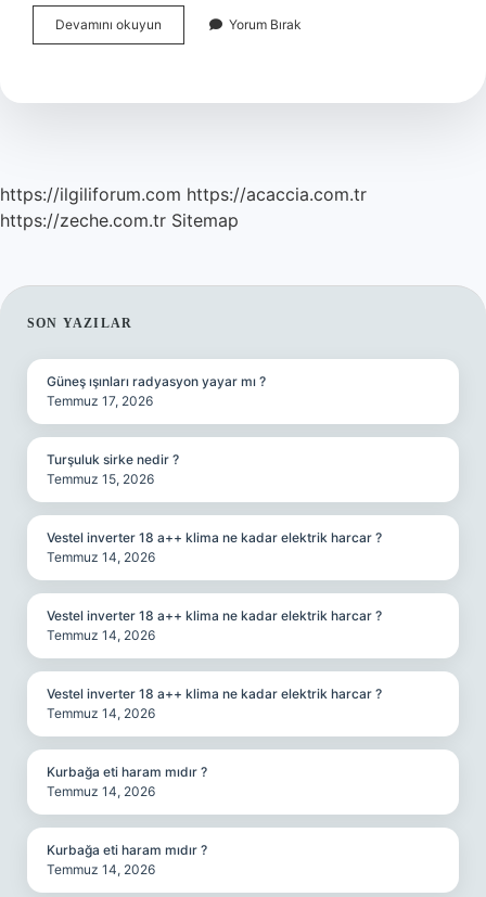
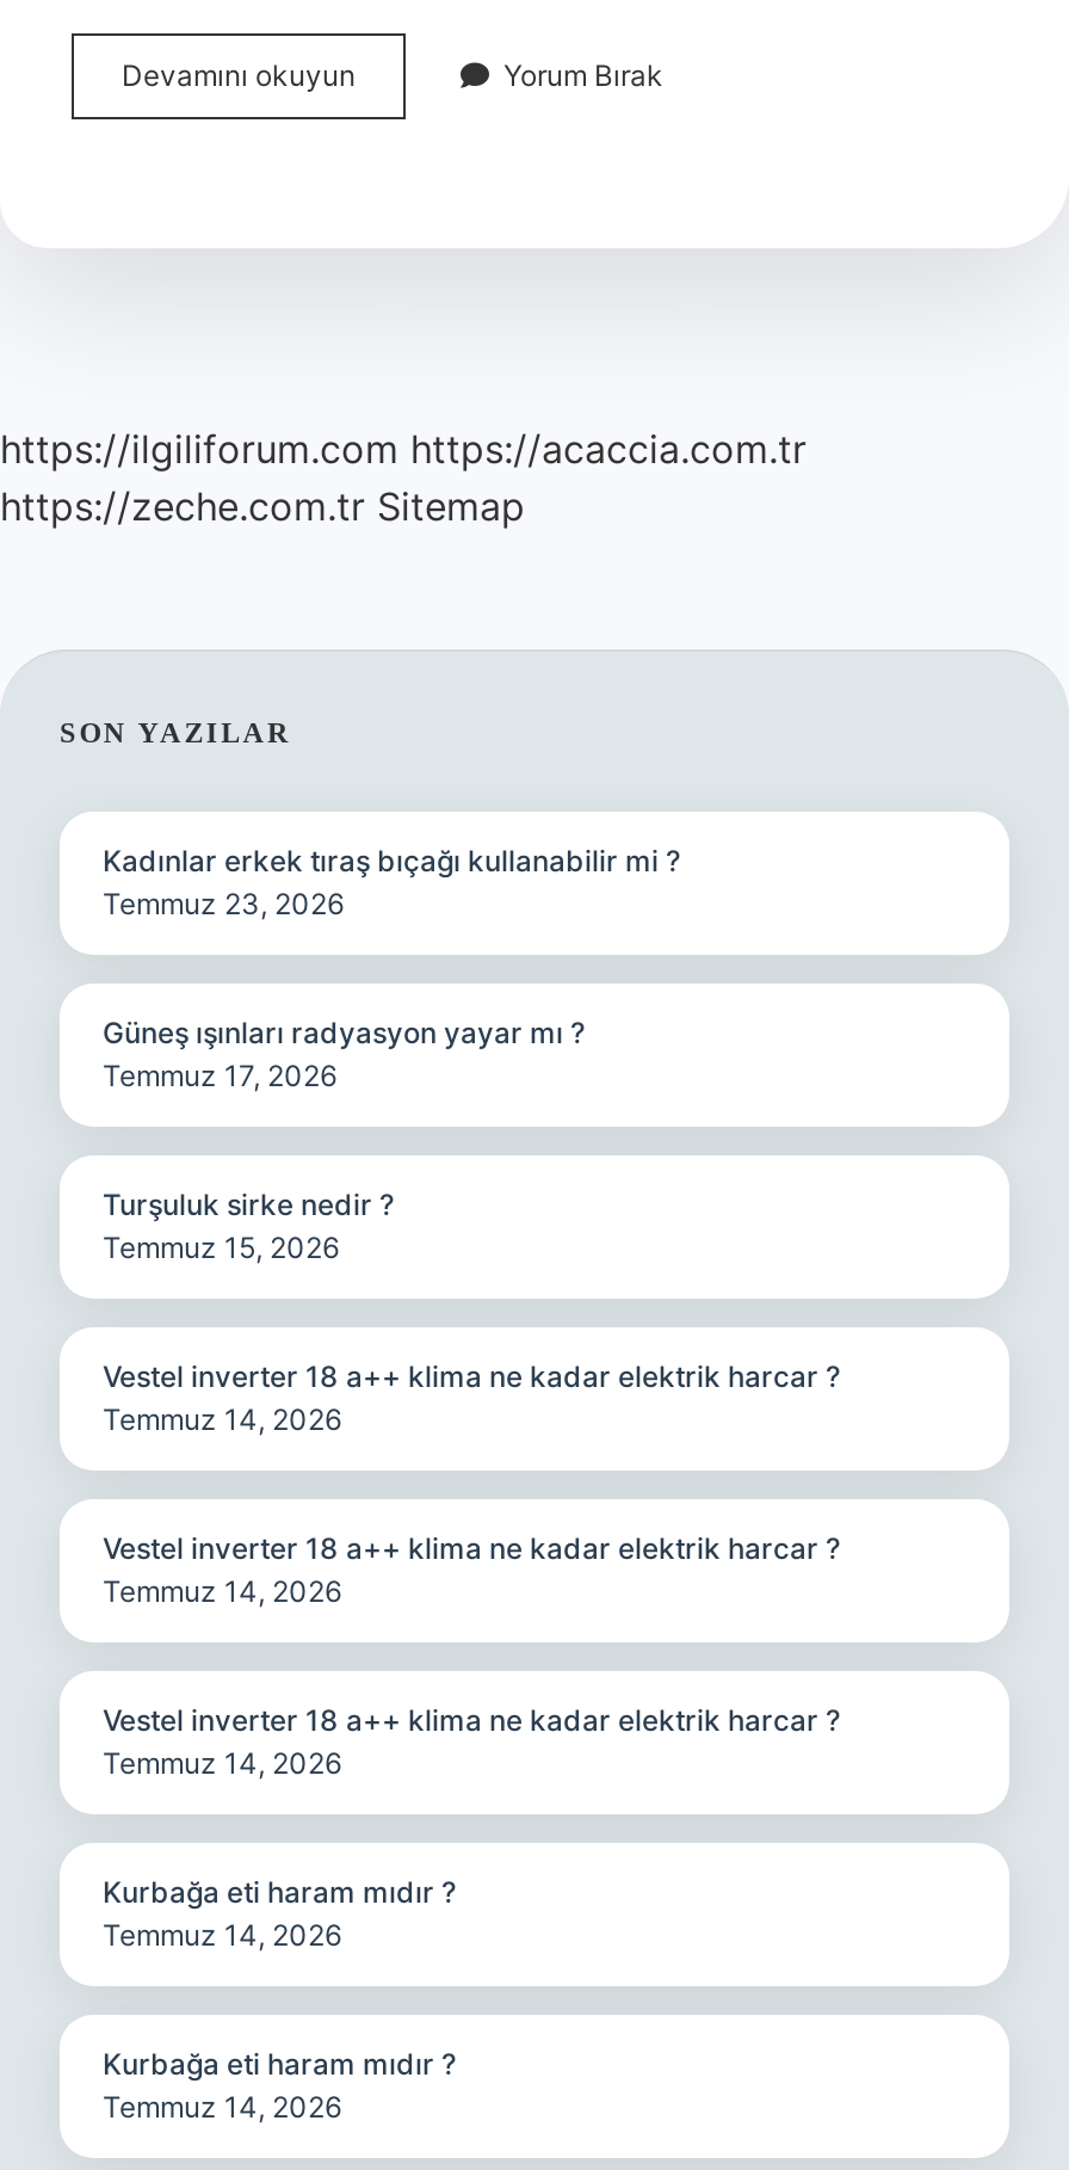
+ Kadınlar erkek tıraş bıçağı kullanabilir mi ?
+ Temmuz 23, 2026
